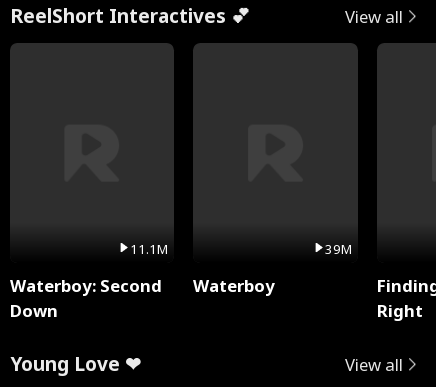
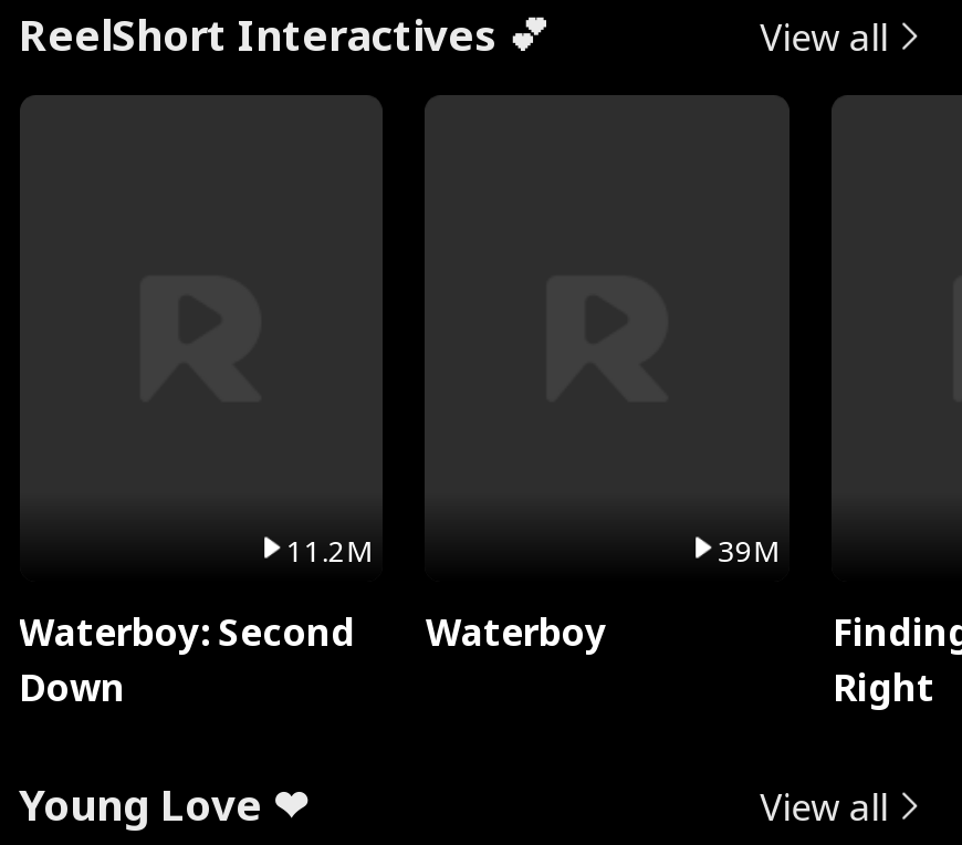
- 11.1M
+ 11.2M
